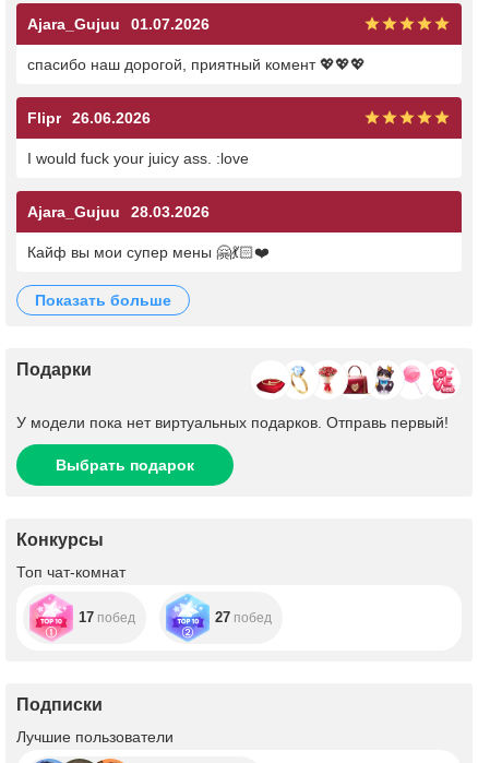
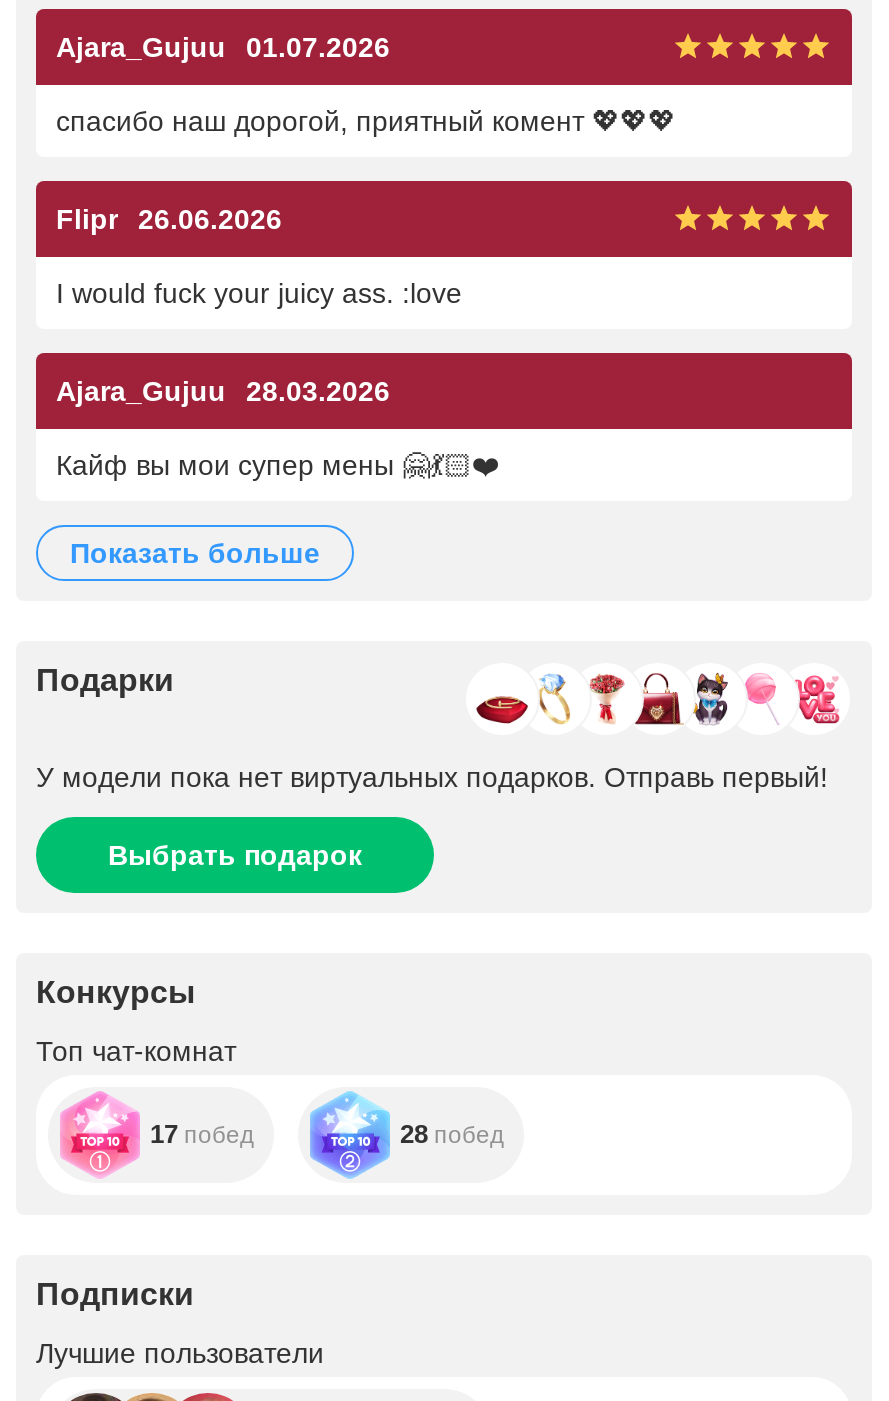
- 27 побед
+ 28 побед
